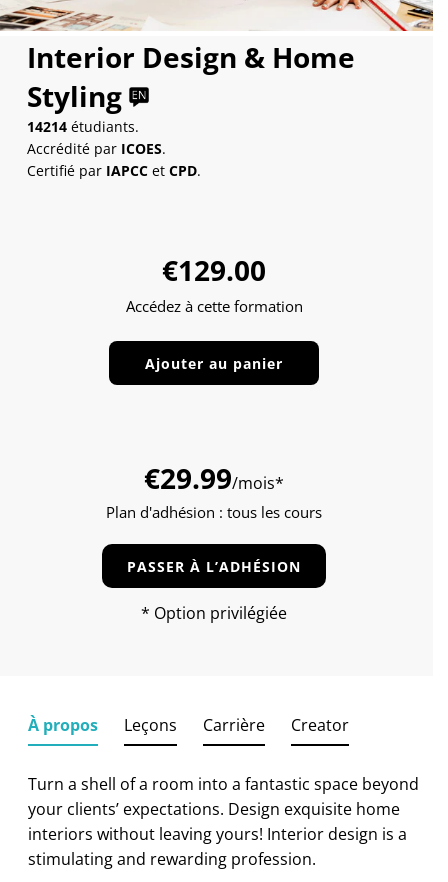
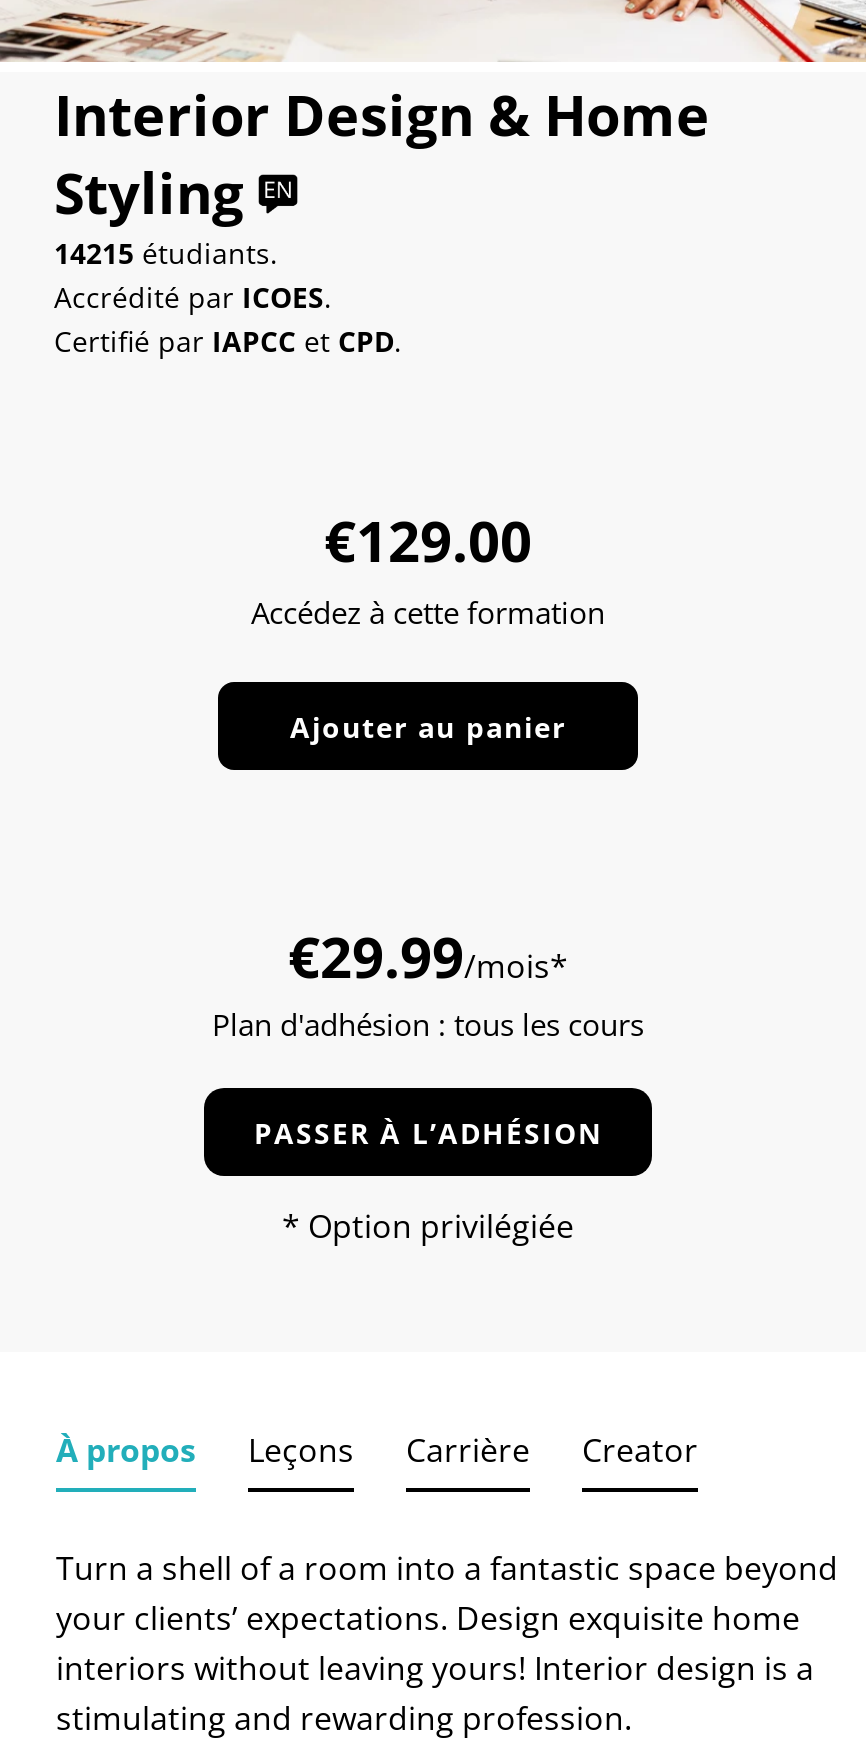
- 14214 étudiants.
+ 14215 étudiants.
